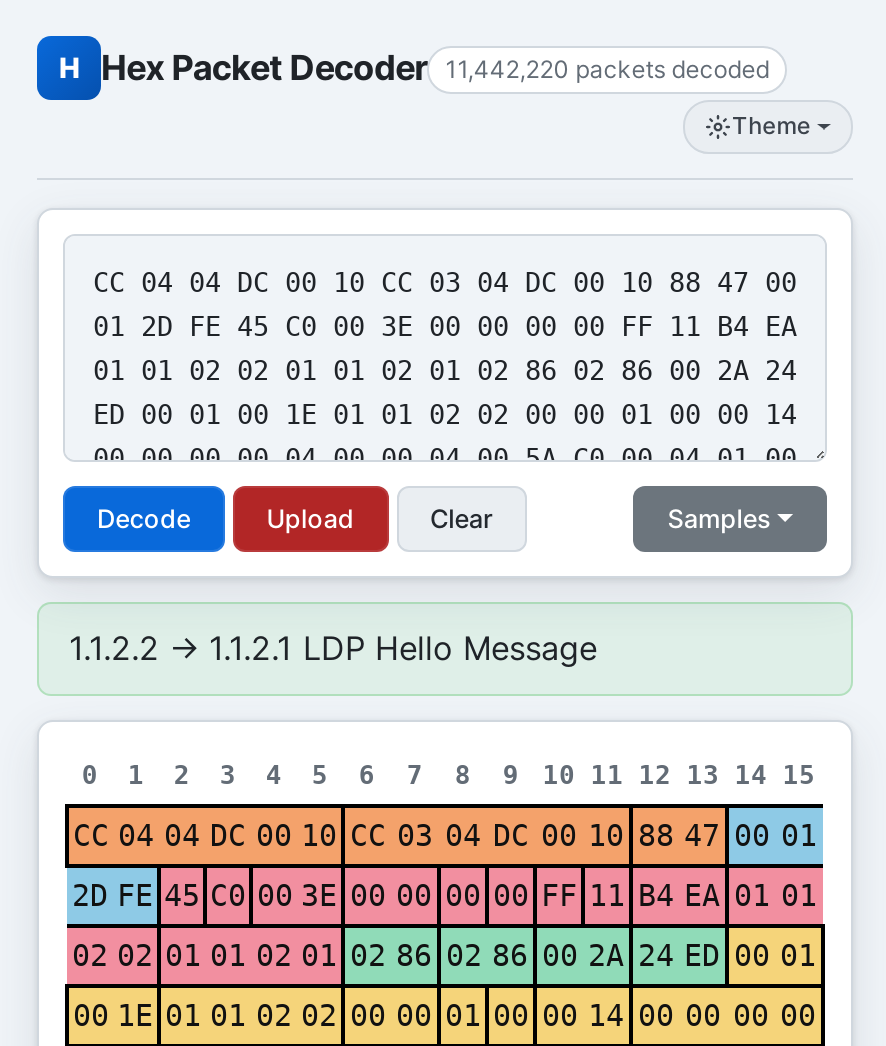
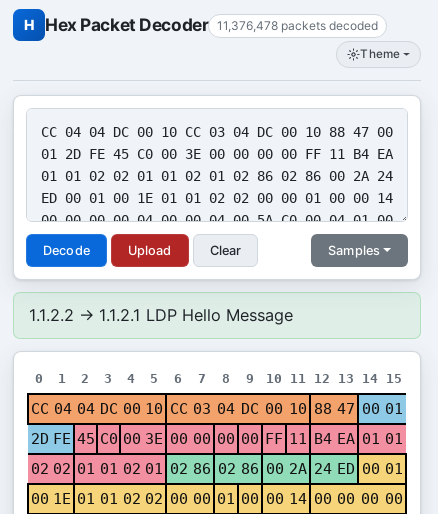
- Hex Packet Decoder 11,442,220 packets decoded
+ Hex Packet Decoder 11,376,478 packets decoded
